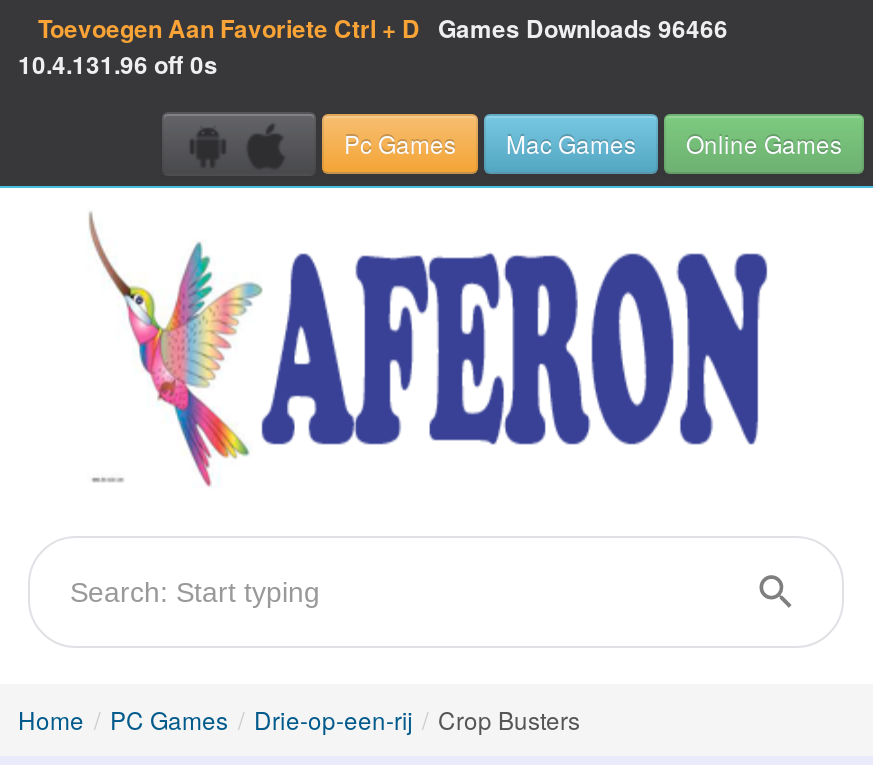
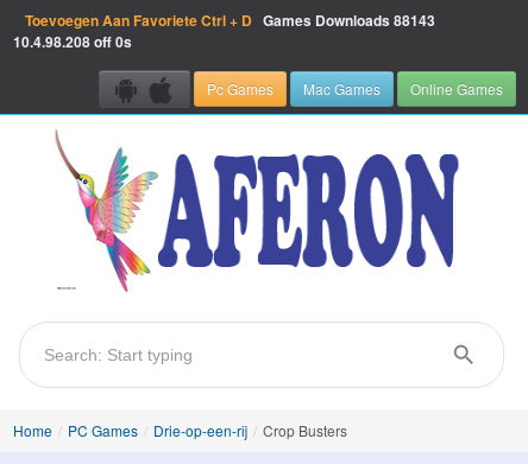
- Toevoegen Aan Favoriete Ctrl + D Games Downloads 96466
+ Toevoegen Aan Favoriete Ctrl + D Games Downloads 88143

- 10.4.131.96 off 0s
+ 10.4.98.208 off 0s
